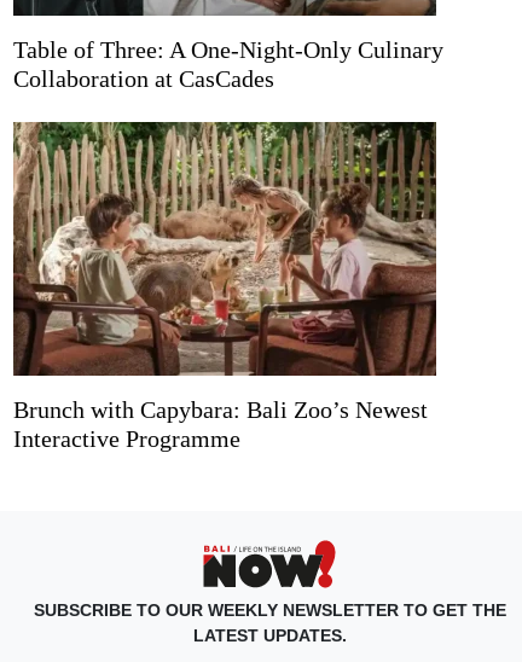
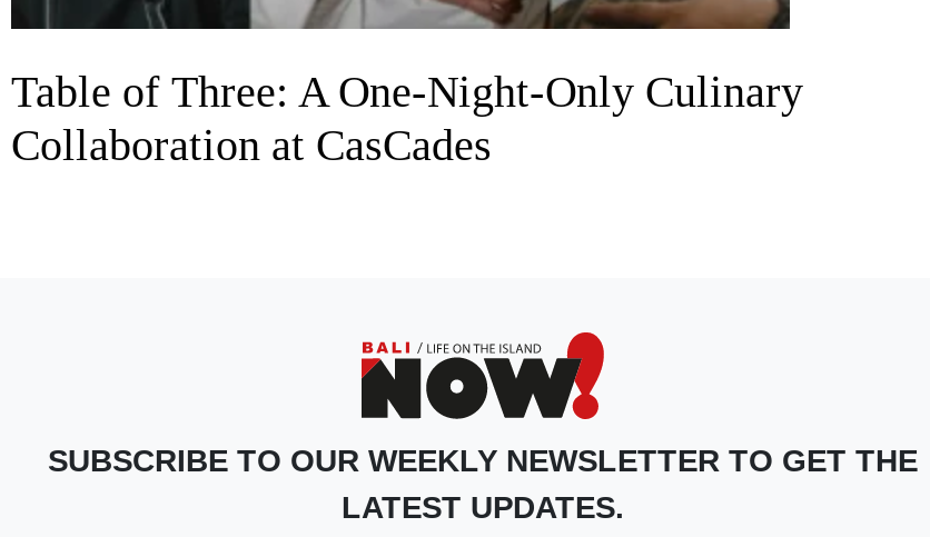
- [image]
- Brunch with Capybara: Bali Zoo’s Newest
- Interactive Programme
